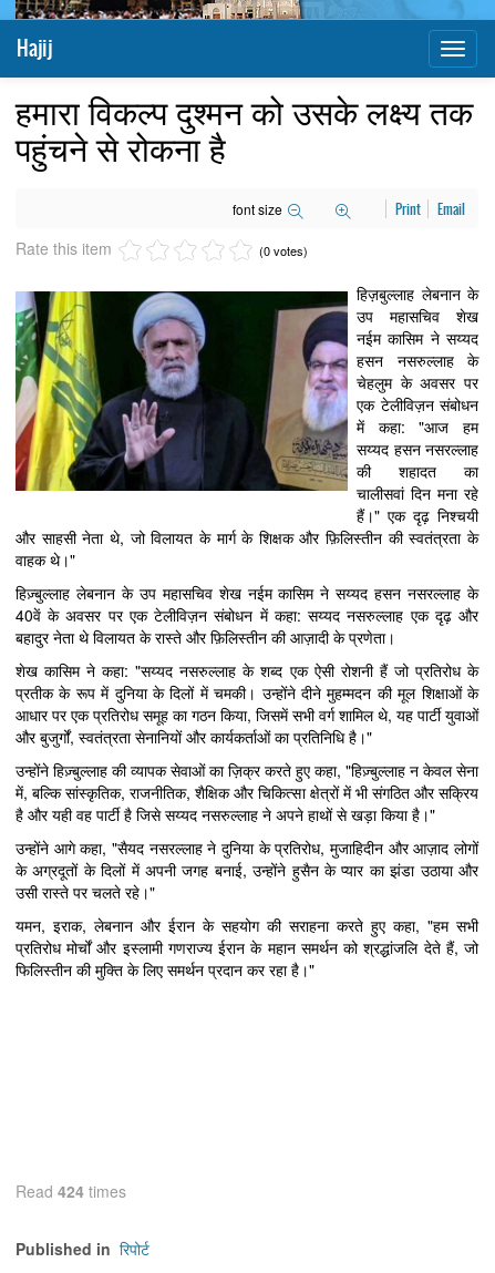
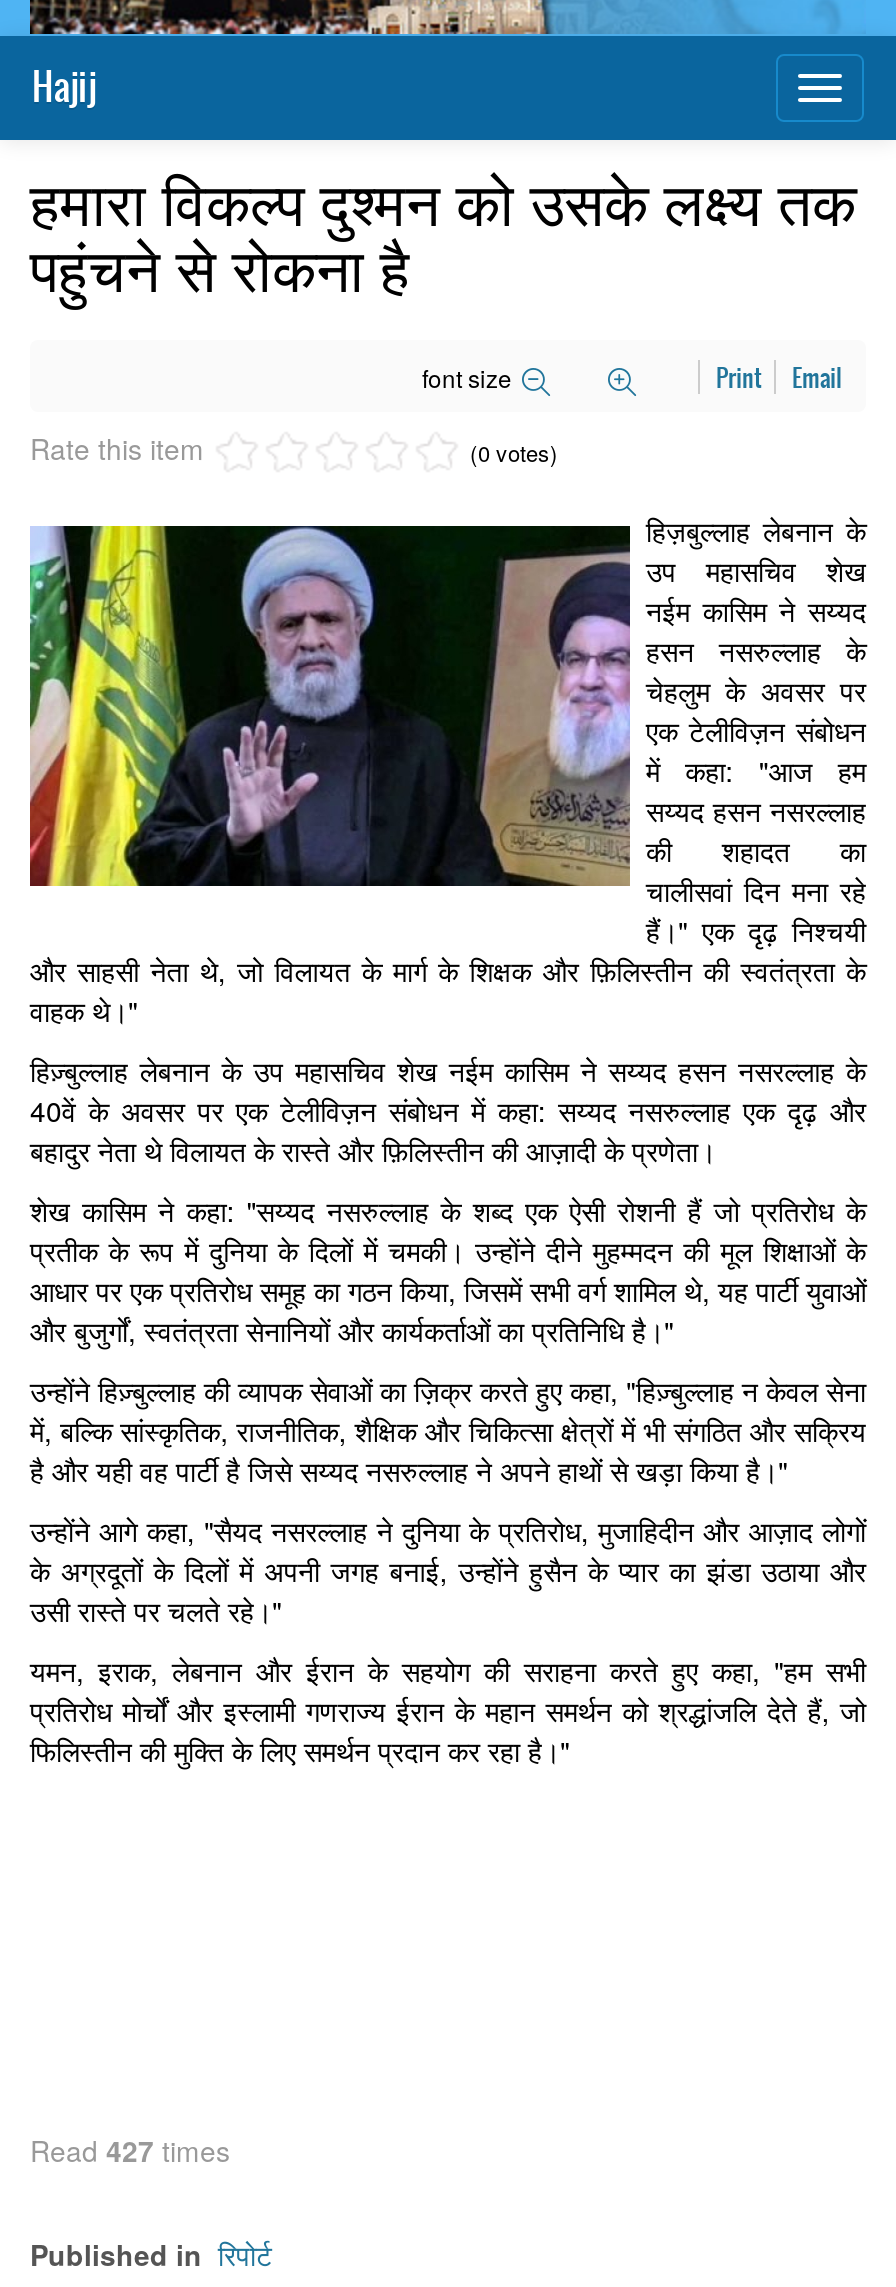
- Read 424 times
+ Read 427 times
